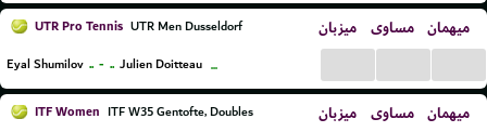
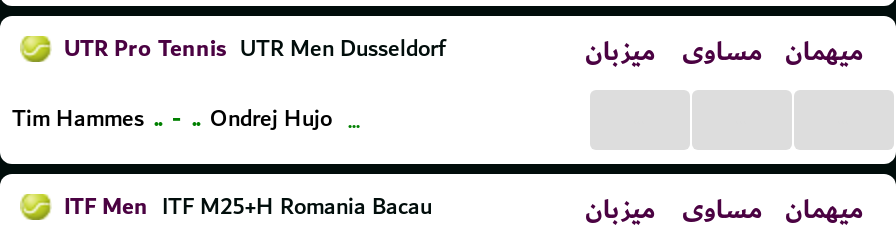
- Eyal Shumilov .. - .. Julien Doitteau ...
+ Tim Hammes .. - .. Ondrej Hujo ...

- ITF Women ITF W35 Gentofte, Doubles
+ ITF Men ITF M25+H Romania Bacau
